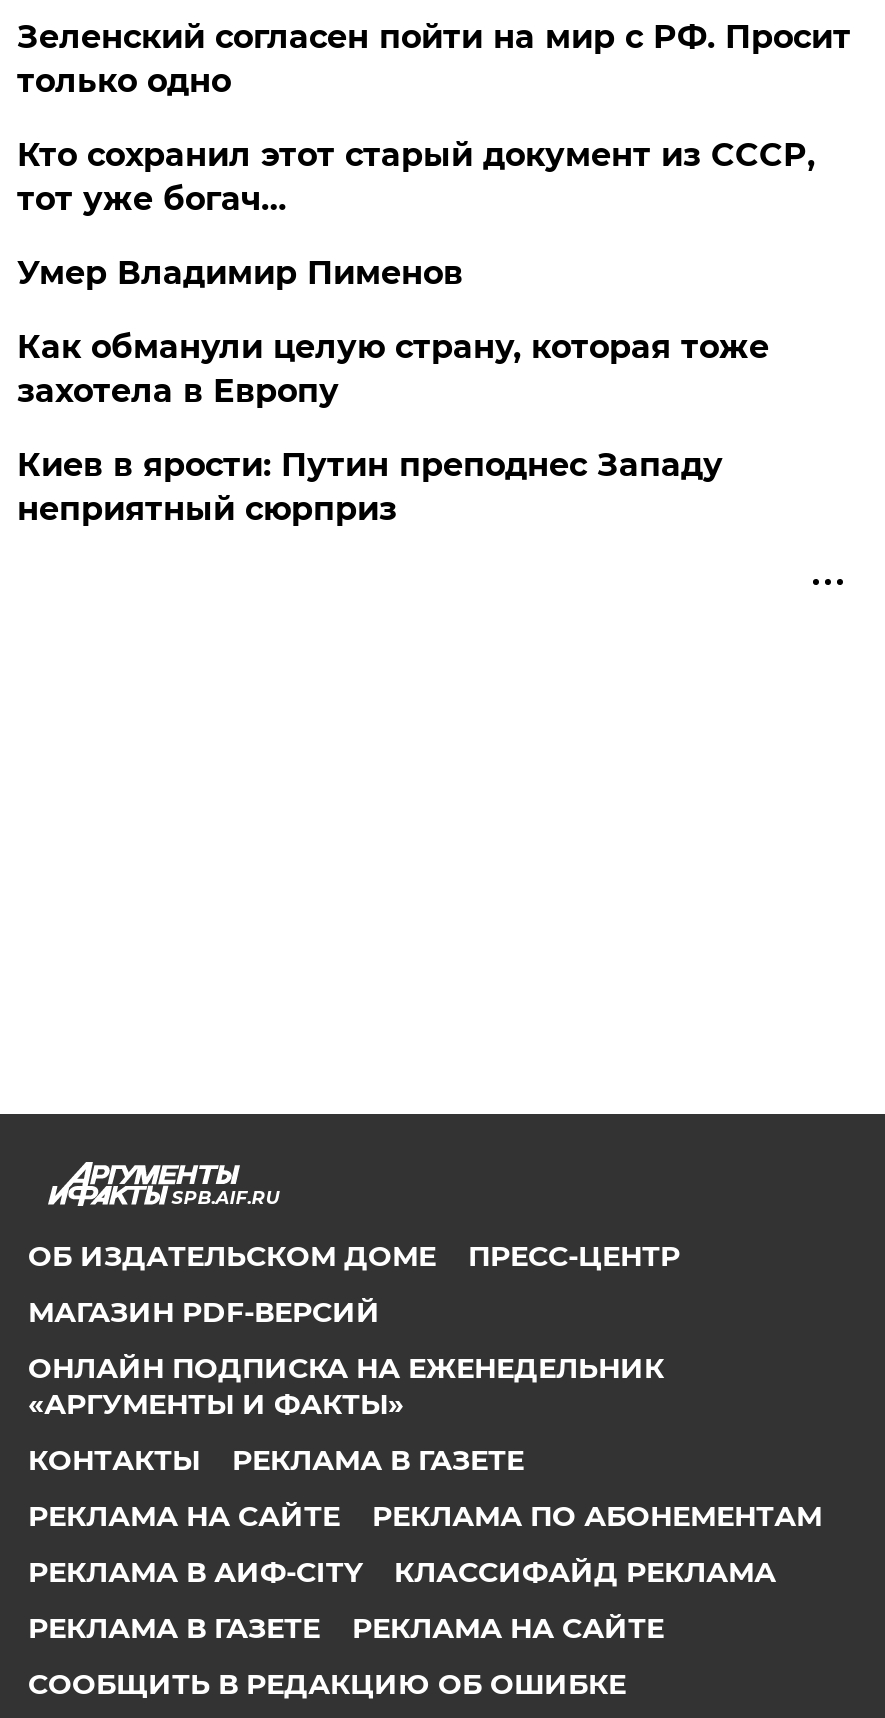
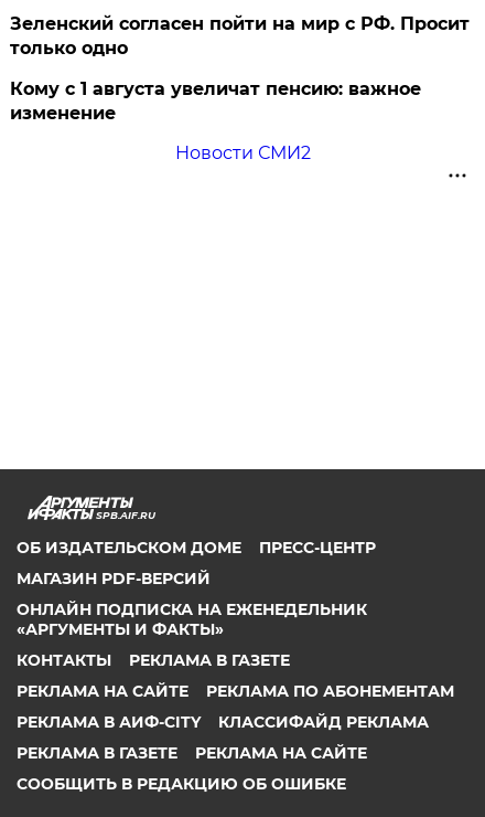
- Кто сохранил этот старый документ из СССР,
- тот уже богач…
- Умер Владимир Пименов
- Как обманули целую страну, которая тоже
- захотела в Европу
- Киев в ярости: Путин преподнес Западу
- неприятный сюрприз
+ Кому с 1 августа увеличат пенсию: важное
+ изменение
+ Новости СМИ2
